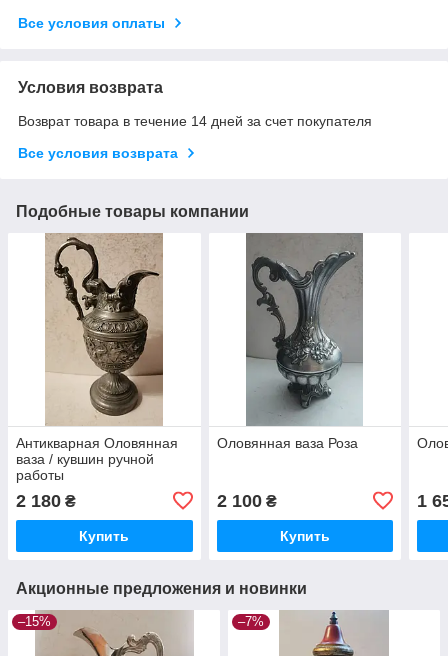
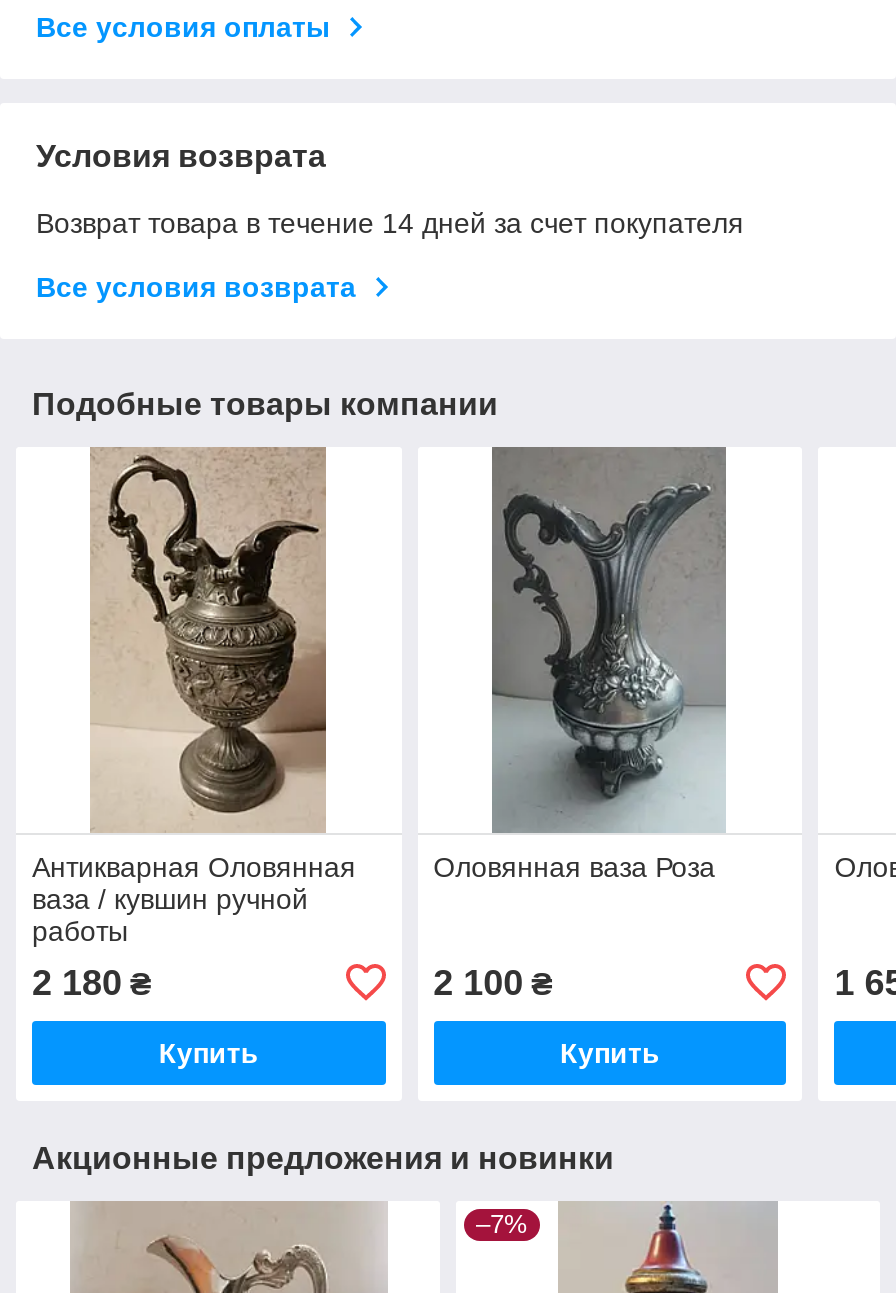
- –15%
